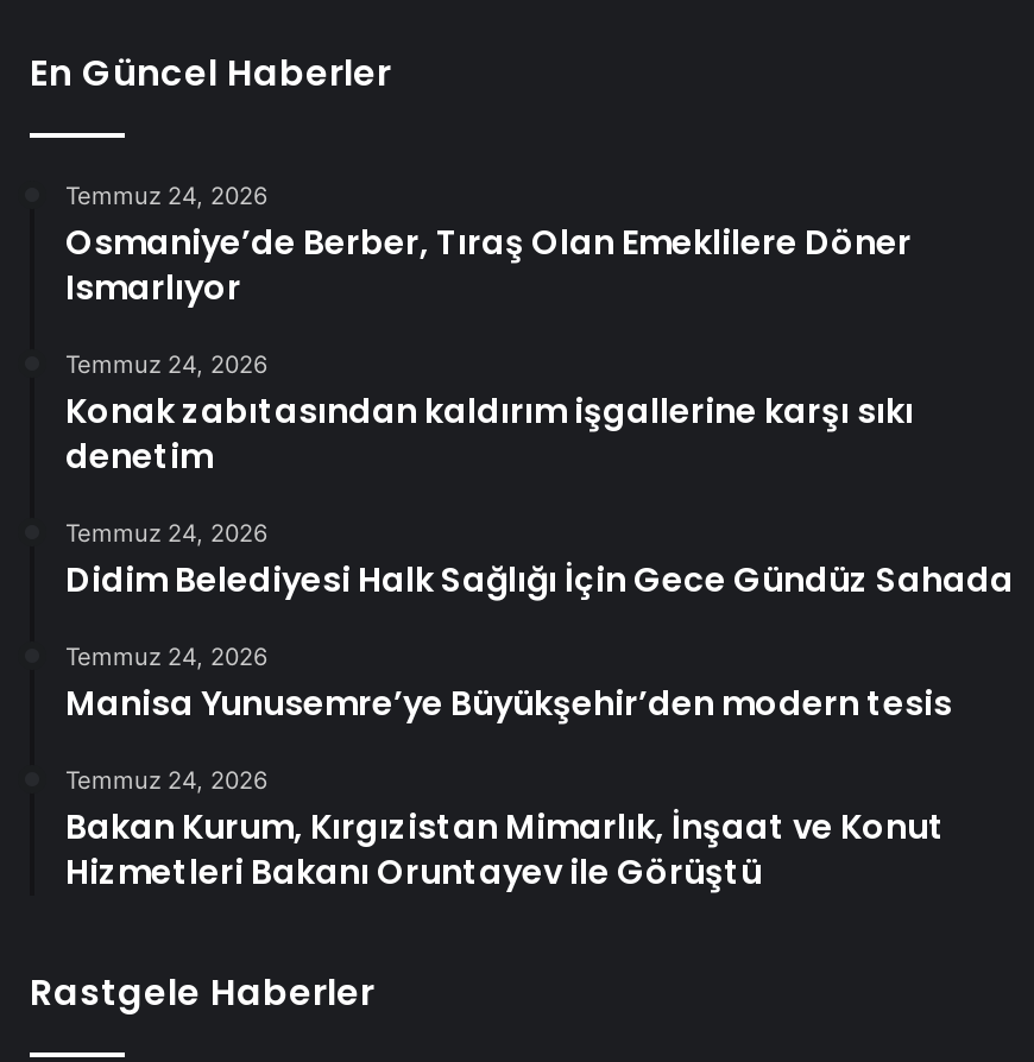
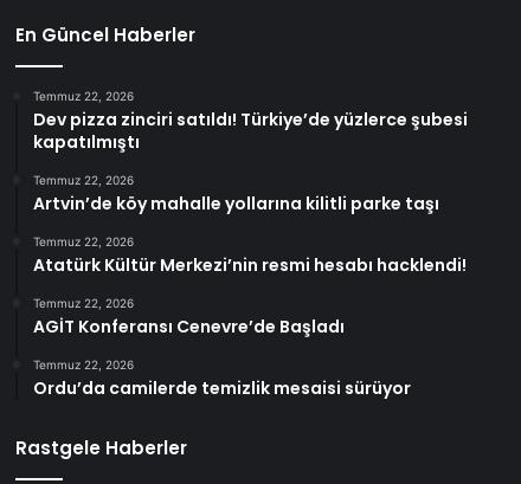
- Temmuz 24, 2026
- Osmaniye’de Berber, Tıraş Olan Emeklilere Döner
- Ismarlıyor
+ Temmuz 22, 2026
+ Dev pizza zinciri satıldı! Türkiye’de yüzlerce şubesi
+ kapatılmıştı

- Temmuz 24, 2026
- Konak zabıtasından kaldırım işgallerine karşı sıkı
- denetim
+ Temmuz 22, 2026
+ Artvin’de köy mahalle yollarına kilitli parke taşı

- Temmuz 24, 2026
- Didim Belediyesi Halk Sağlığı İçin Gece Gündüz Sahada
+ Temmuz 22, 2026
+ Atatürk Kültür Merkezi’nin resmi hesabı hacklendi!

- Temmuz 24, 2026
- Manisa Yunusemre’ye Büyükşehir’den modern tesis
+ Temmuz 22, 2026
+ AGİT Konferansı Cenevre’de Başladı

- Temmuz 24, 2026
- Bakan Kurum, Kırgızistan Mimarlık, İnşaat ve Konut
- Hizmetleri Bakanı Oruntayev ile Görüştü
+ Temmuz 22, 2026
+ Ordu’da camilerde temizlik mesaisi sürüyor
